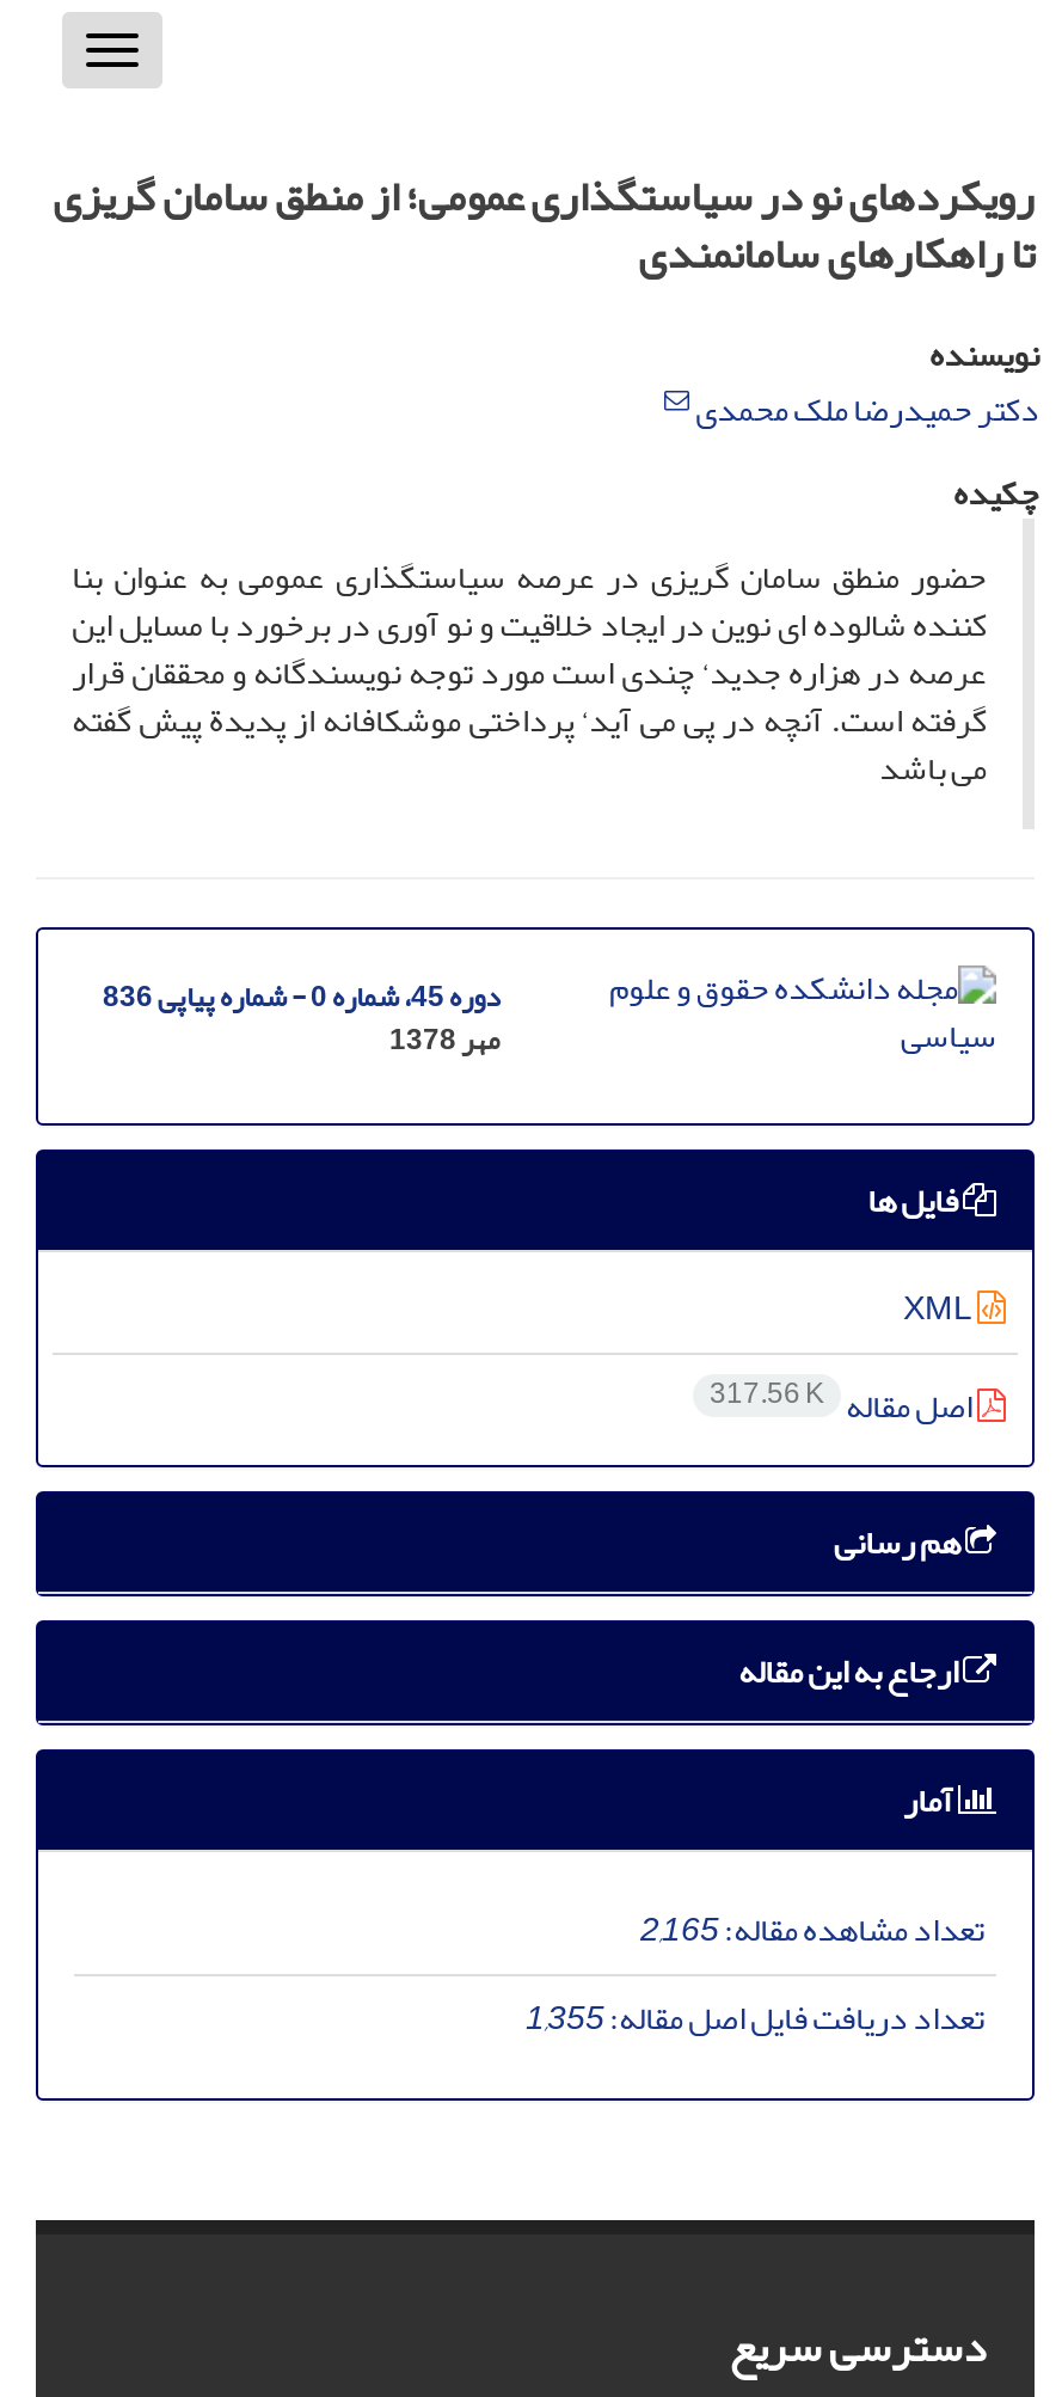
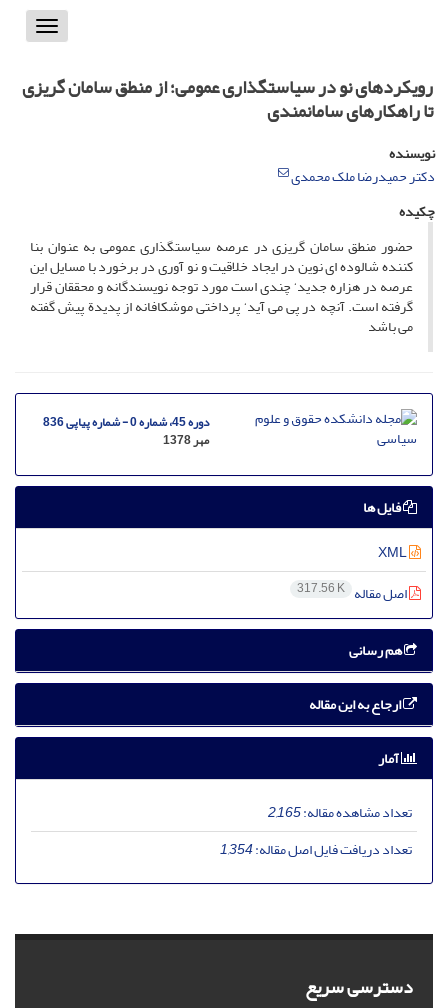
- تعداد دریافت فایل اصل مقاله:1,355
+ تعداد دریافت فایل اصل مقاله:1,354
